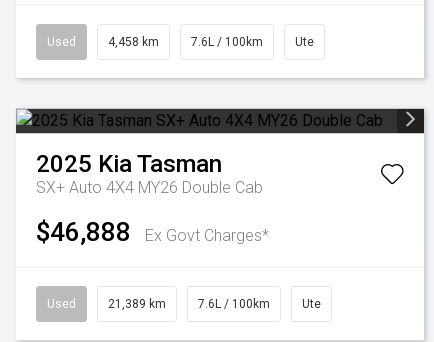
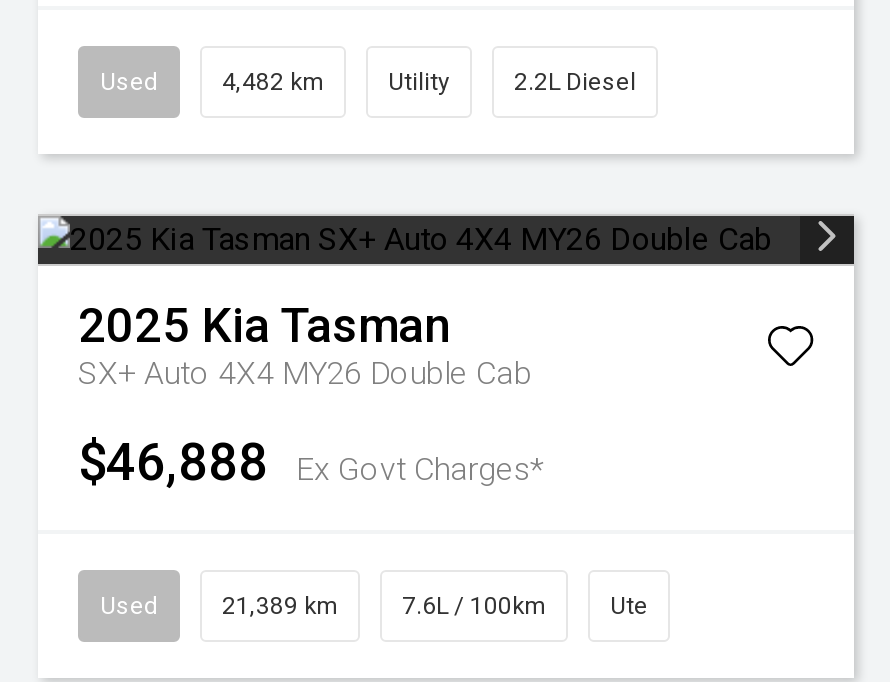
- 4,458 km
- 7.6L / 100km
- Ute
+ 4,482 km
+ Utility
+ 2.2L Diesel
